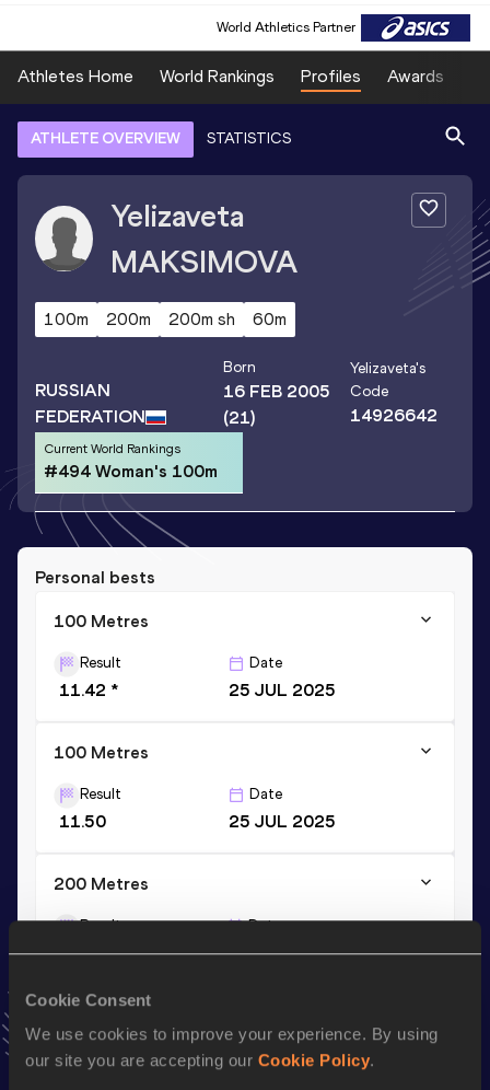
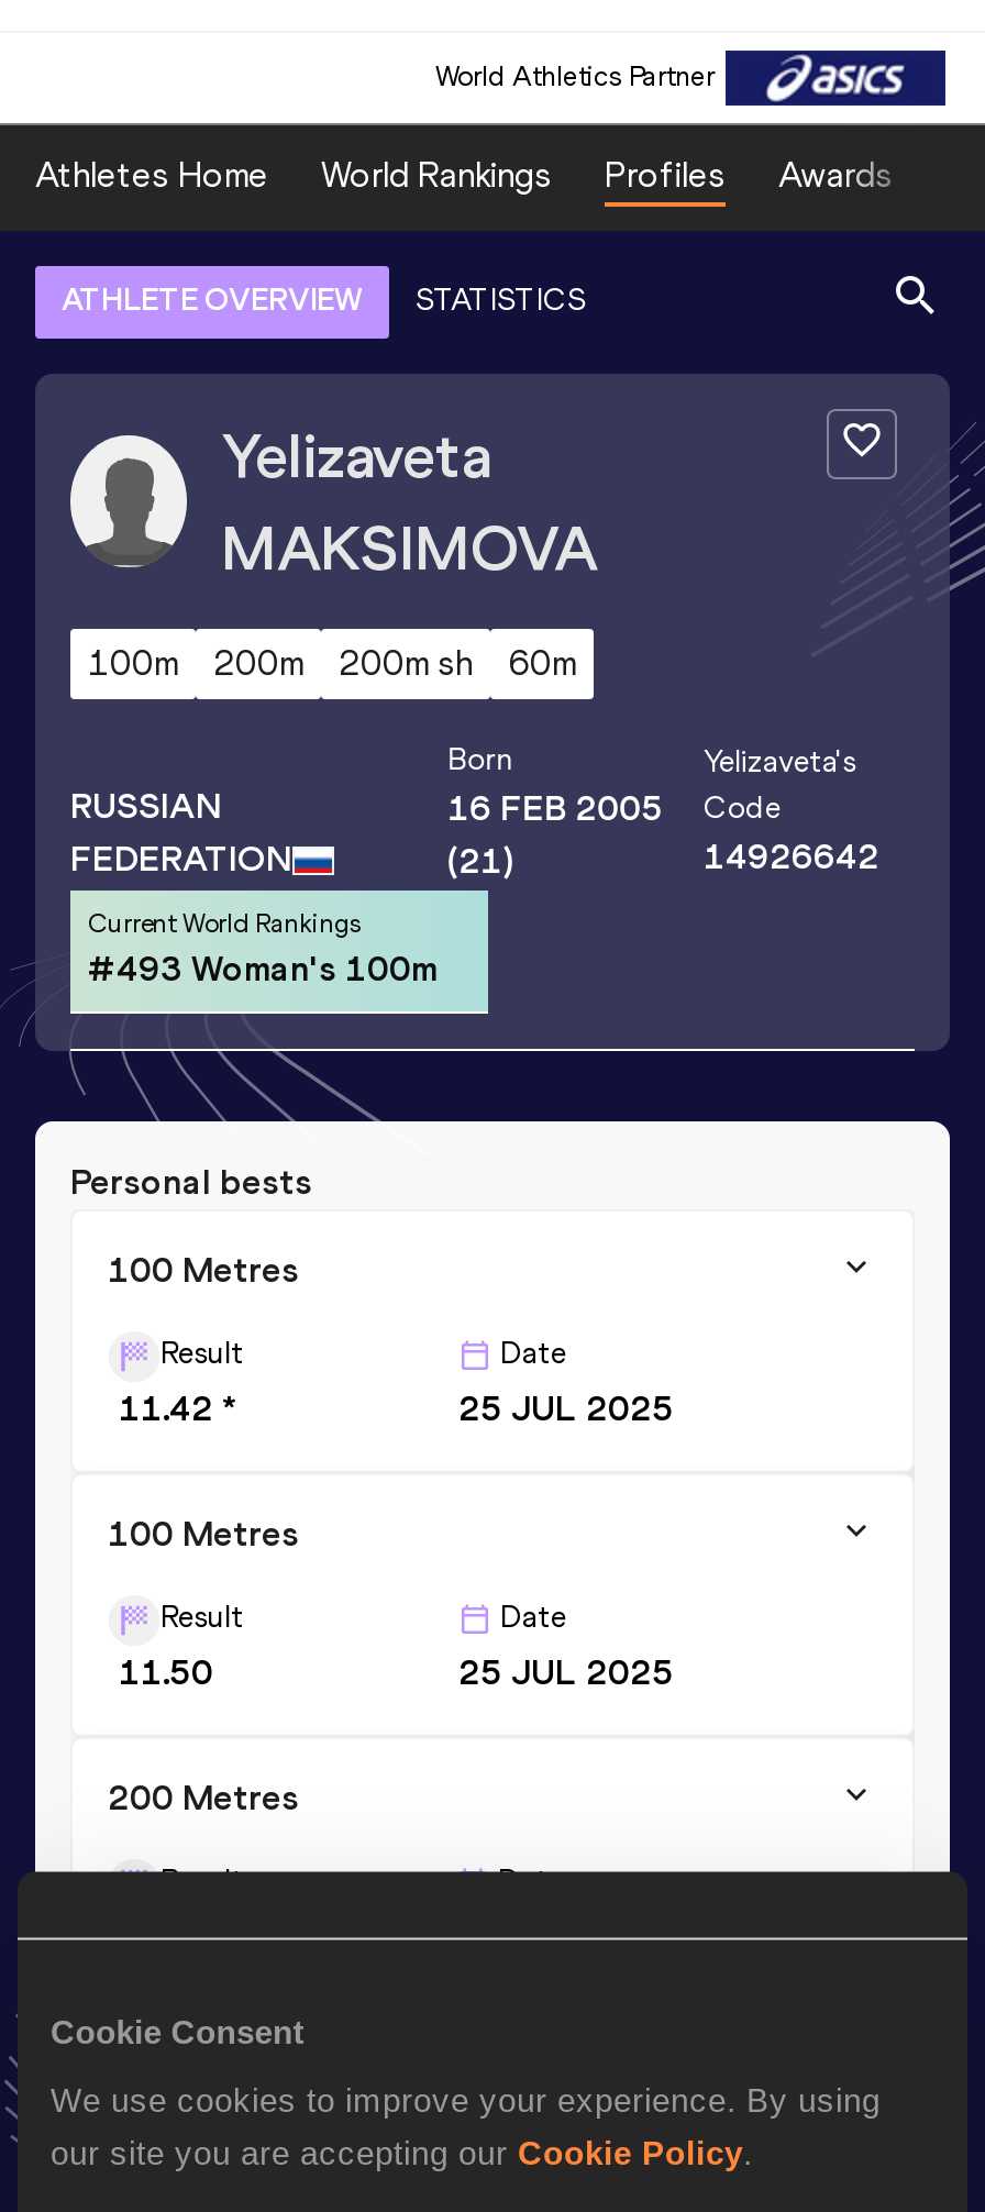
- #494 Woman's 100m
+ #493 Woman's 100m
